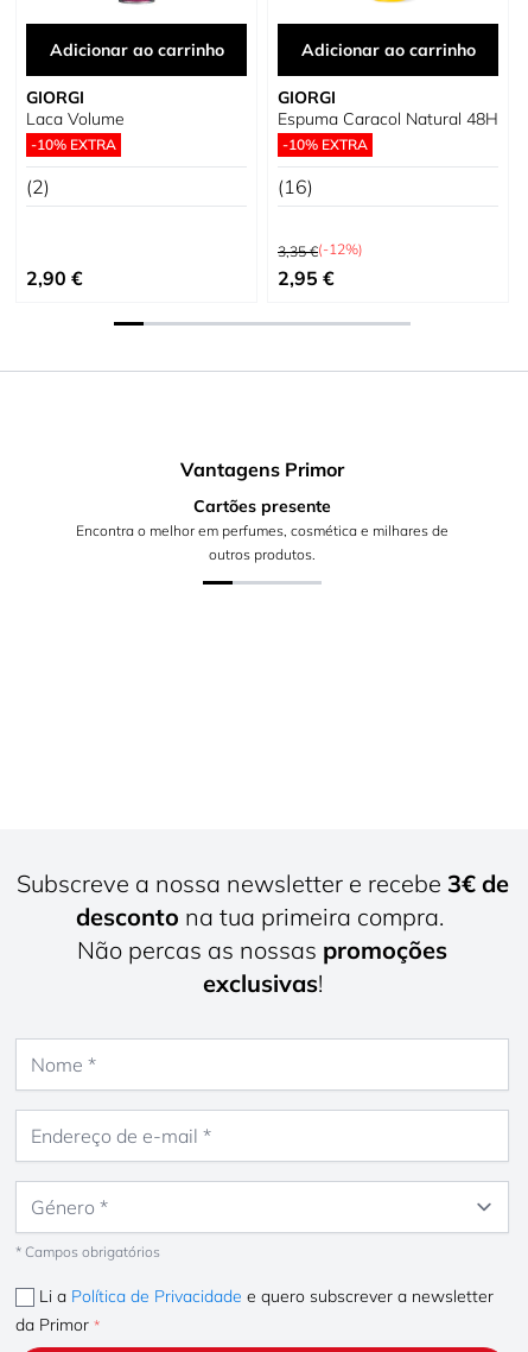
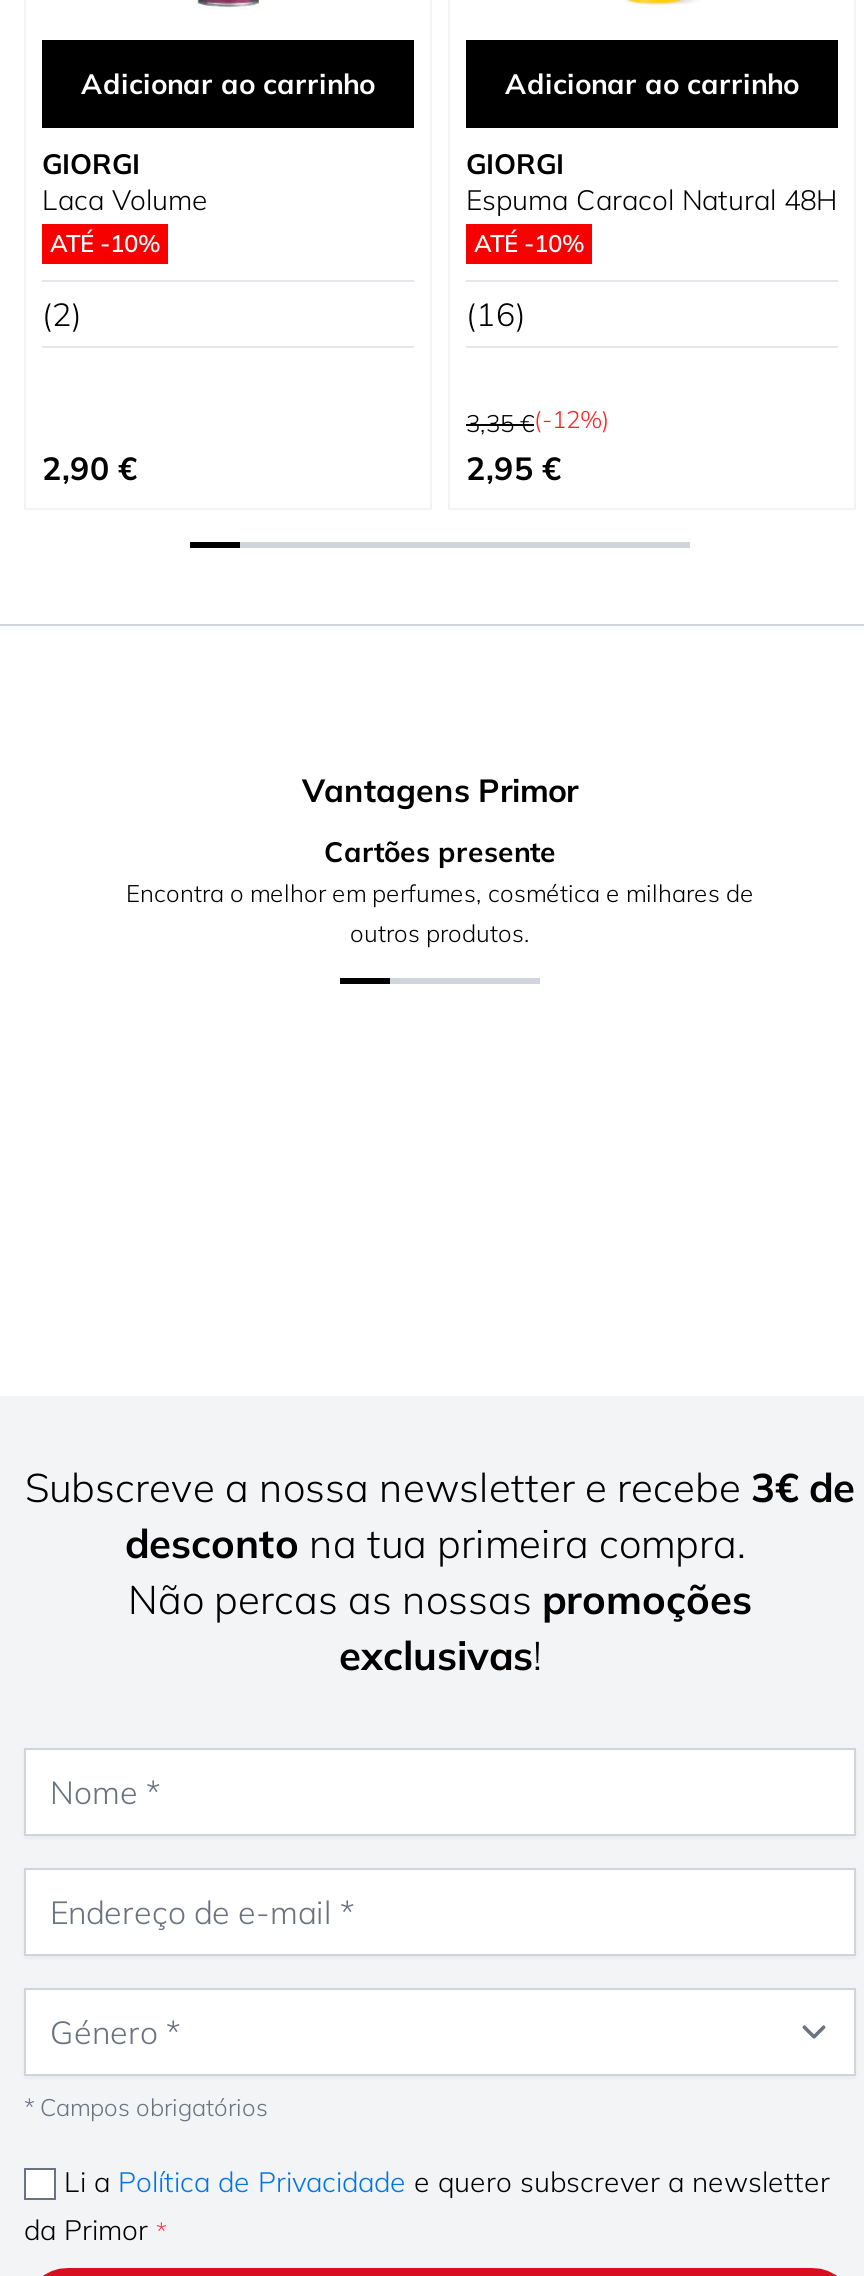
- -10% EXTRA
+ ATÉ -10%

- -10% EXTRA
+ ATÉ -10%
